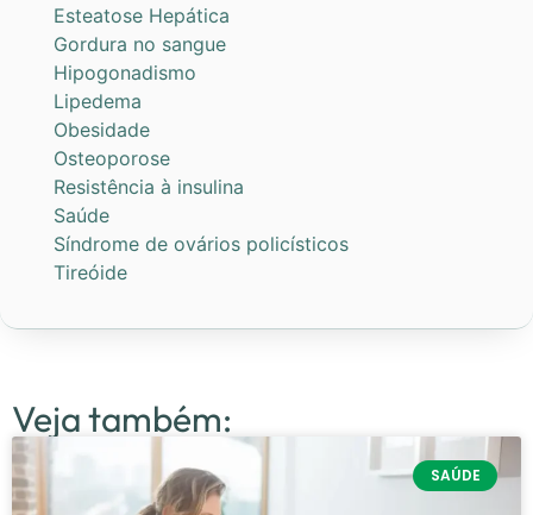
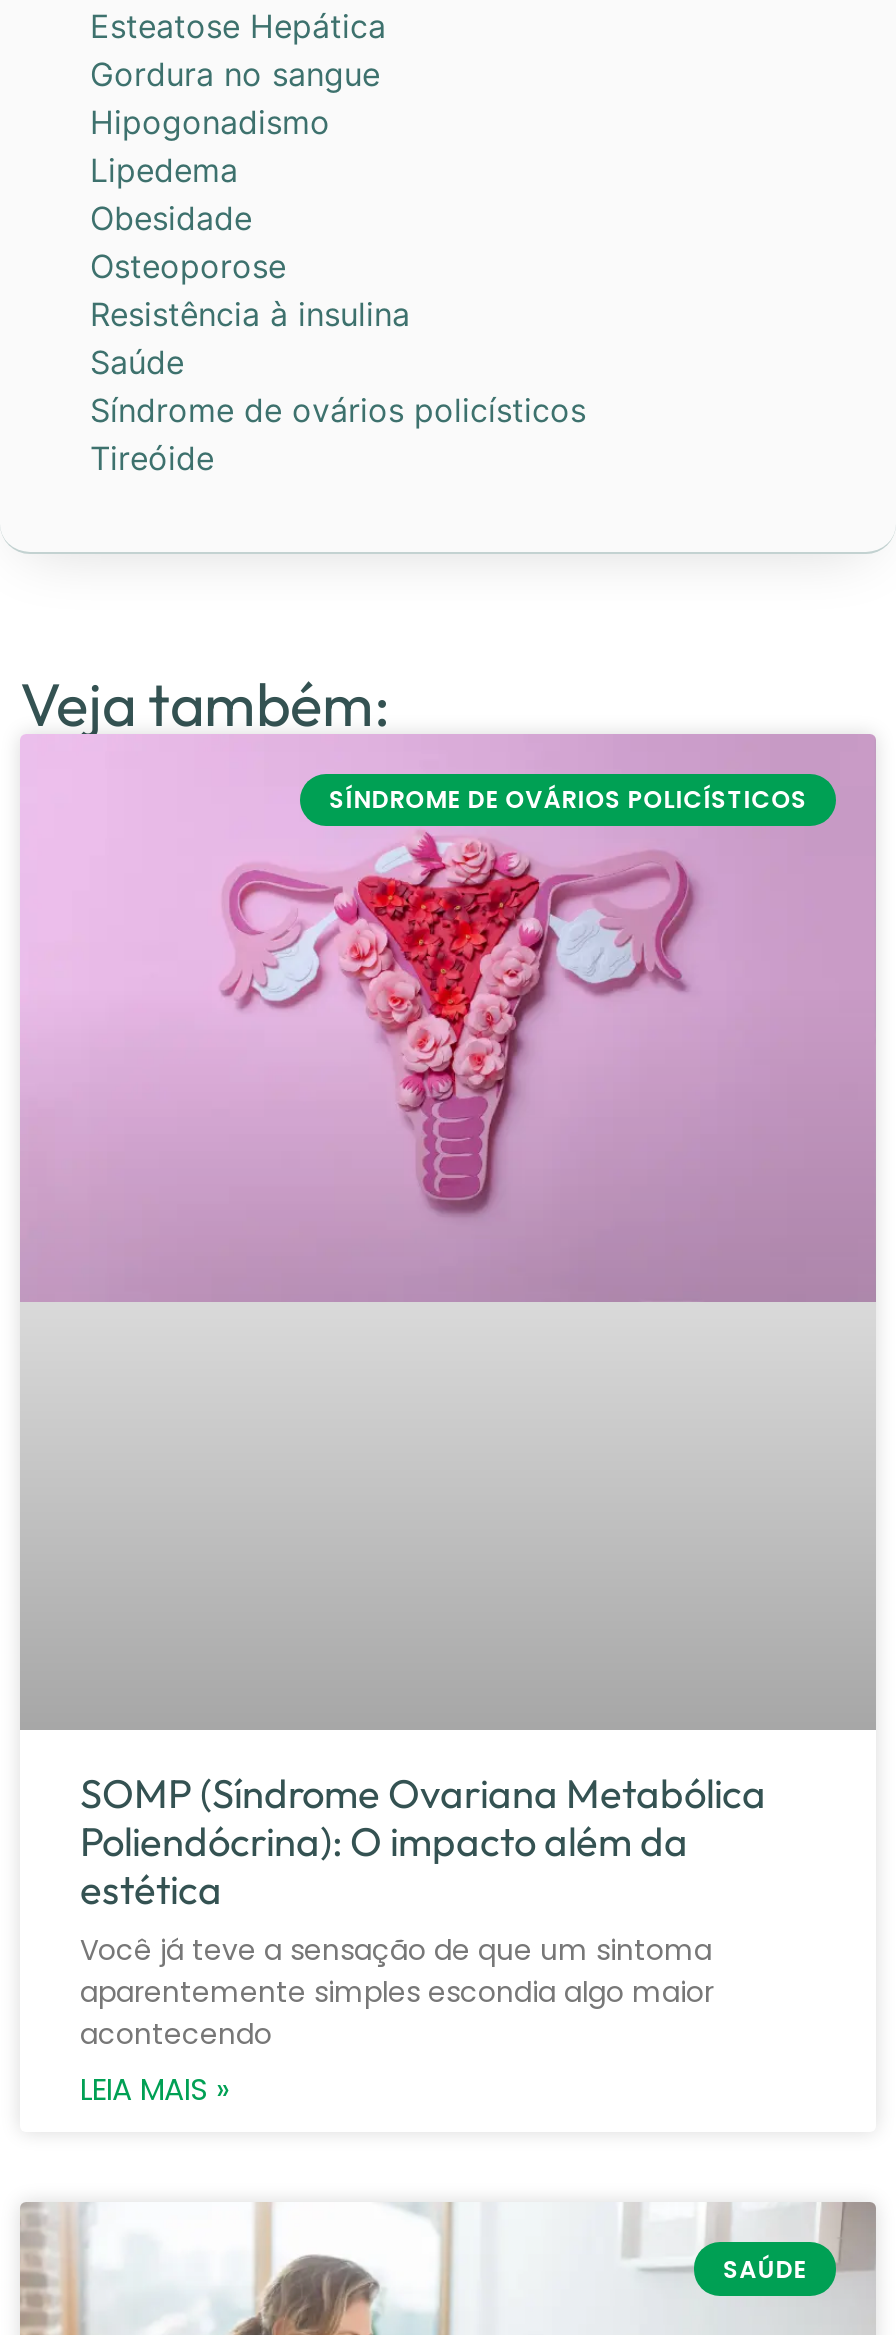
+ [image]
+ SÍNDROME DE OVÁRIOS POLICÍSTICOS

+ SOMP (Síndrome Ovariana Metabólica
+ Poliendócrina): O impacto além da
+ estética
+ Você já teve a sensação de que um sintoma
+ aparentemente simples escondia algo maior
+ acontecendo
+ LEIA MAIS »
